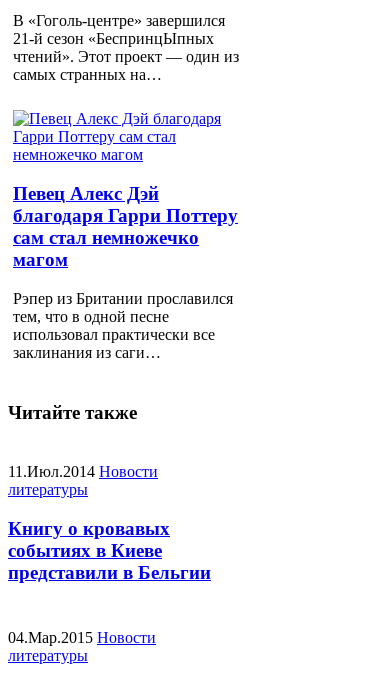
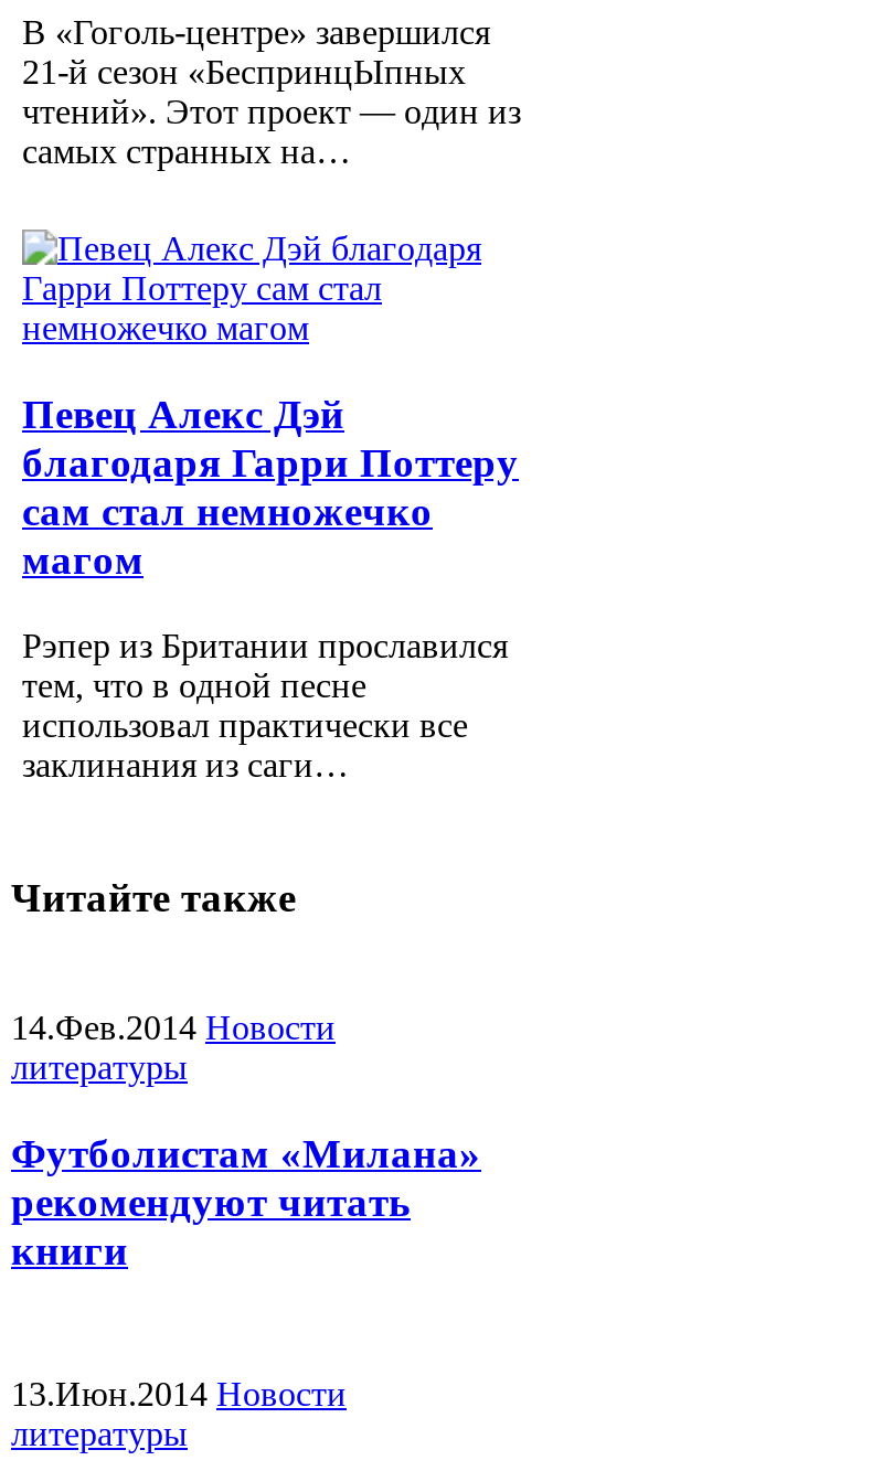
- 11.Июл.2014 Новости
+ 14.Фев.2014 Новости

- Книгу о кровавых
- событиях в Киеве
- представили в Бельгии
+ Футболистам «Милана»
+ рекомендуют читать
+ книги

- 04.Мар.2015 Новости
+ 13.Июн.2014 Новости
